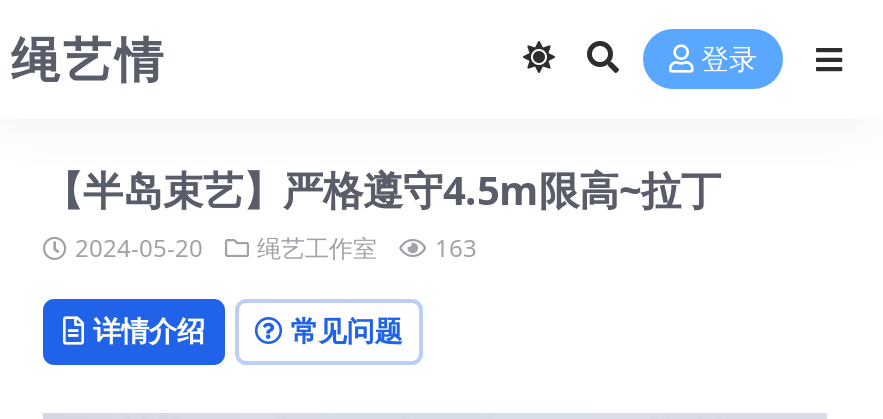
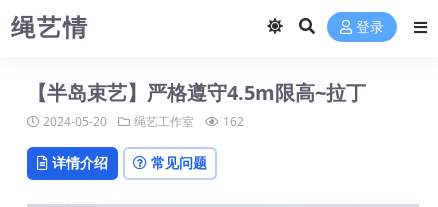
- 2024-05-20 绳艺工作室 163
+ 2024-05-20 绳艺工作室 162
